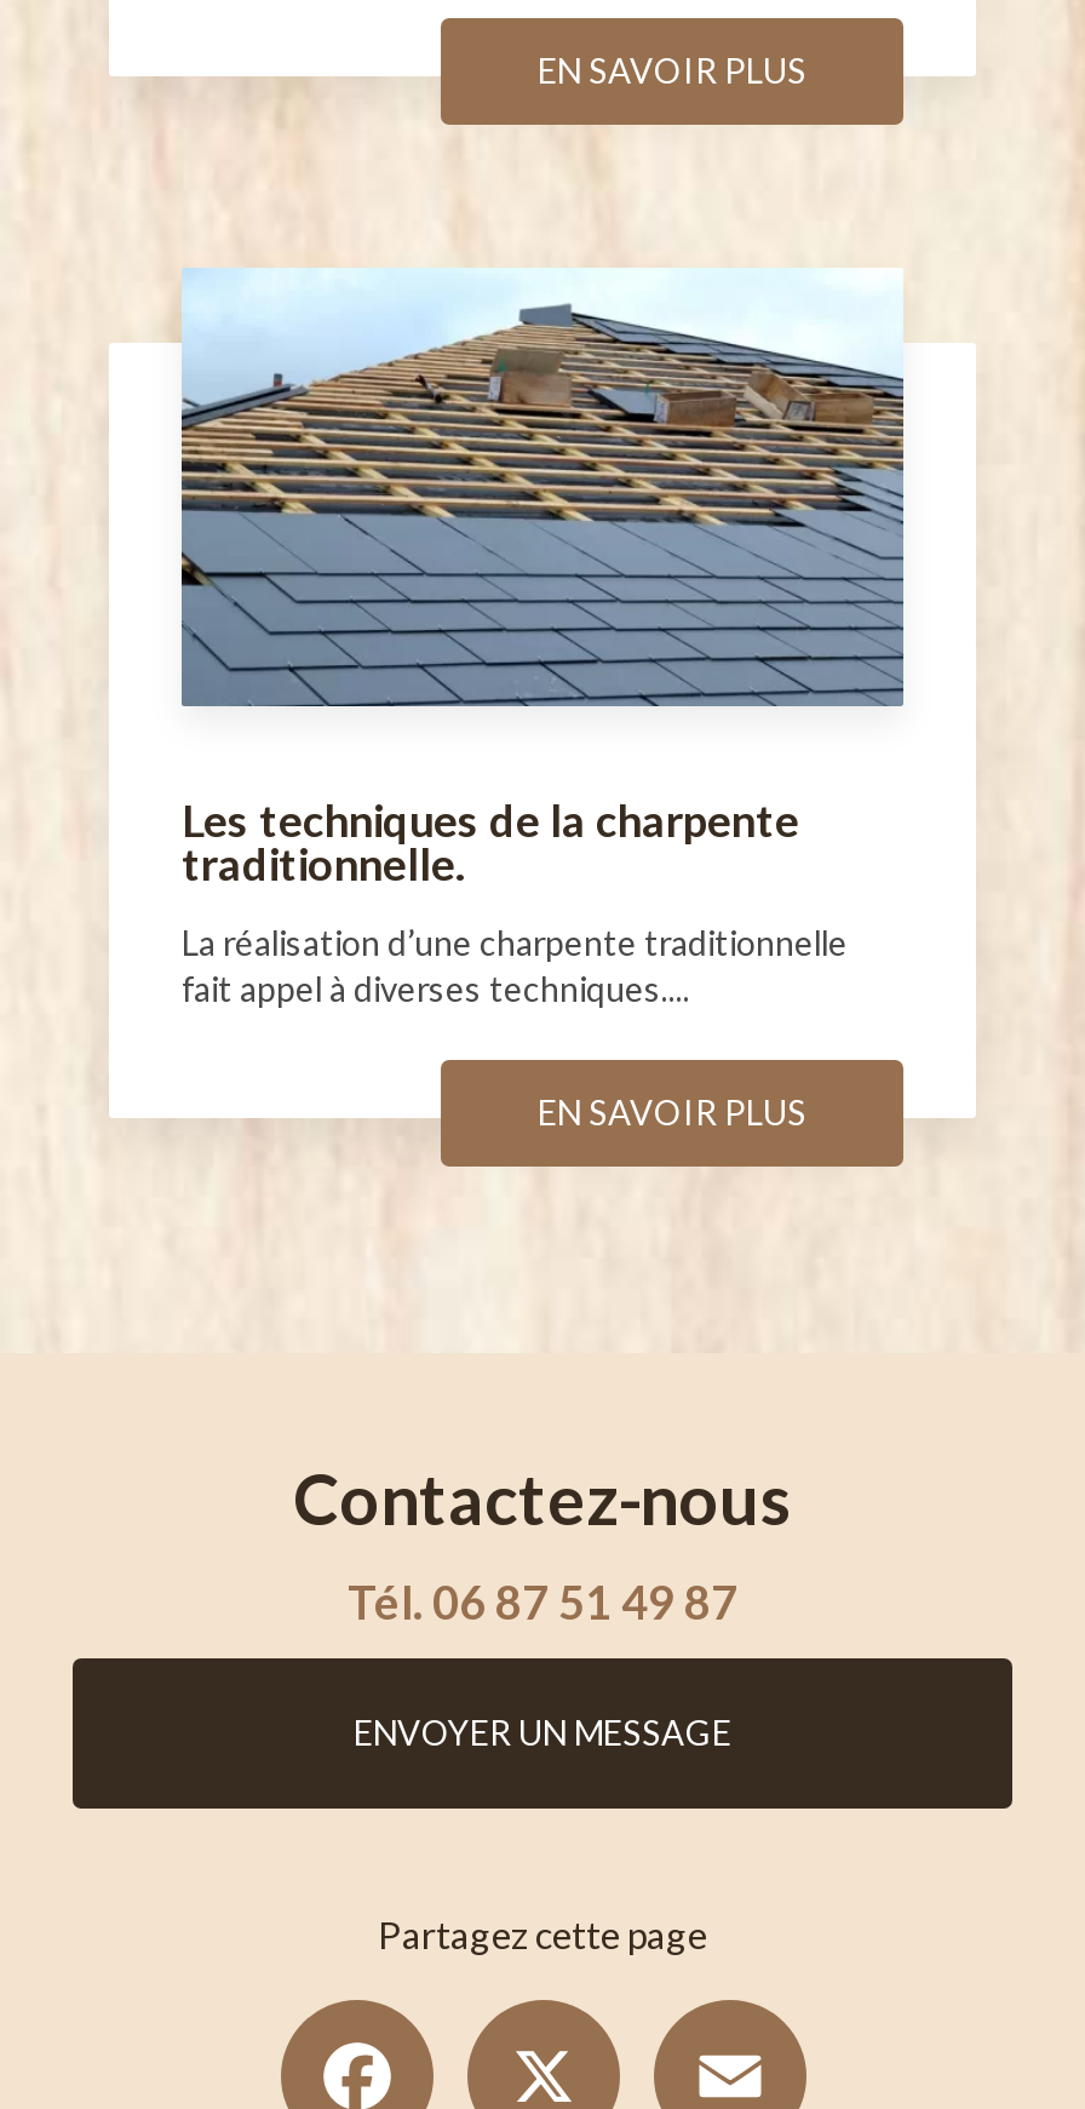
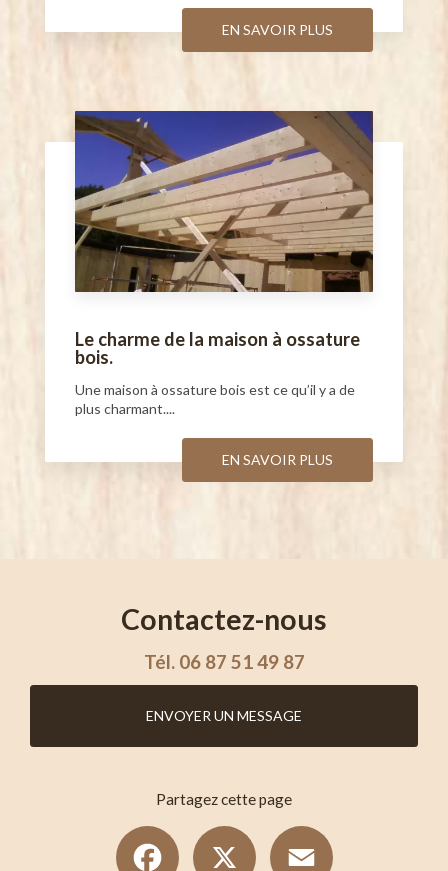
- [image]
- Les techniques de la charpente
- traditionnelle.
+ [image]
+ Le charme de la maison à ossature
+ bois.

- La réalisation d’une charpente traditionnelle
- fait appel à diverses techniques....
+ Une maison à ossature bois est ce qu’il y a de
+ plus charmant....
